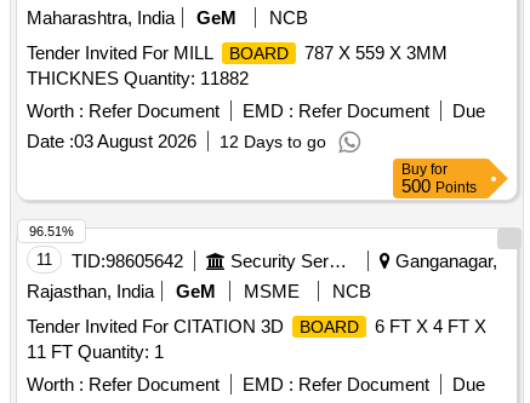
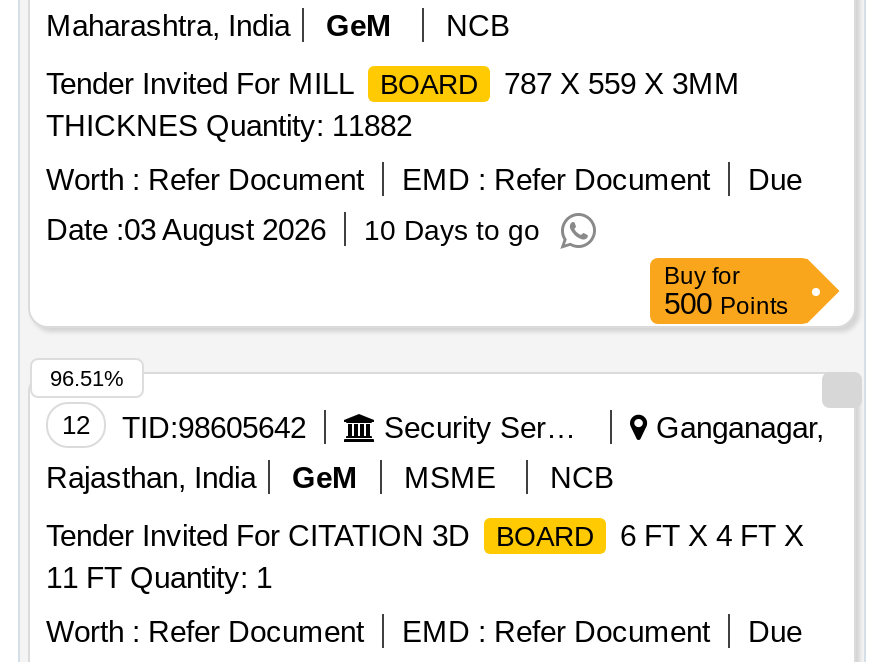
- Date : 03 August 2026 12 Days to go
+ Date : 03 August 2026 10 Days to go

- 11 TID:98605642
+ 12 TID:98605642
